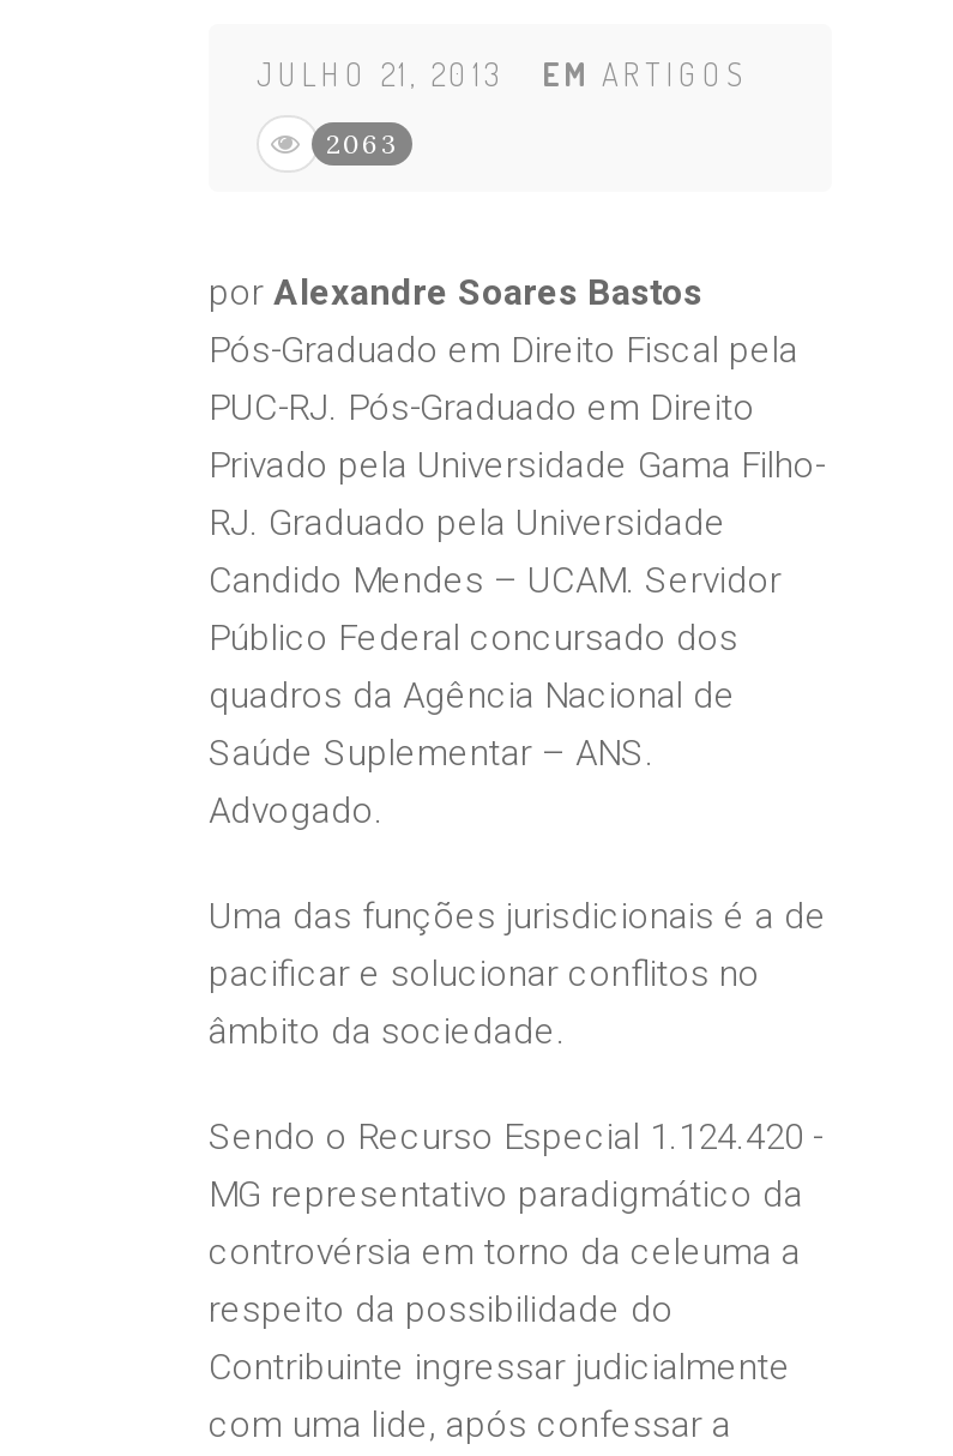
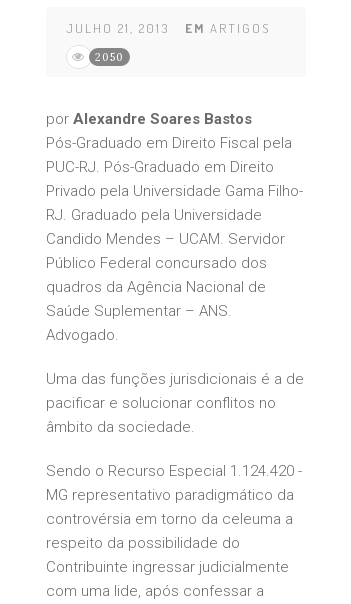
- 2063
+ 2050
